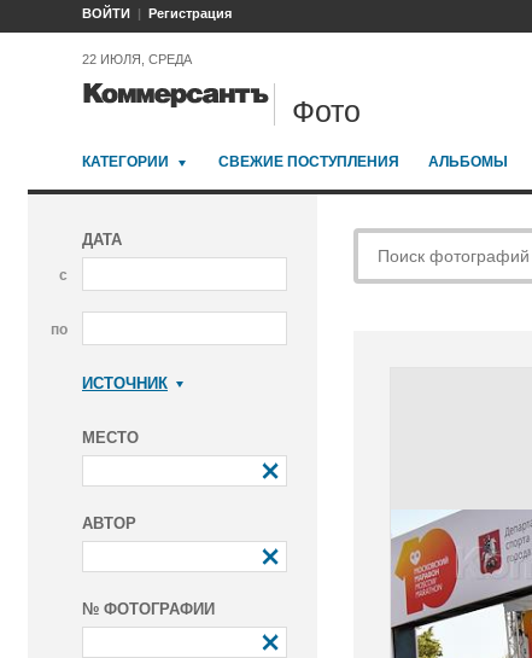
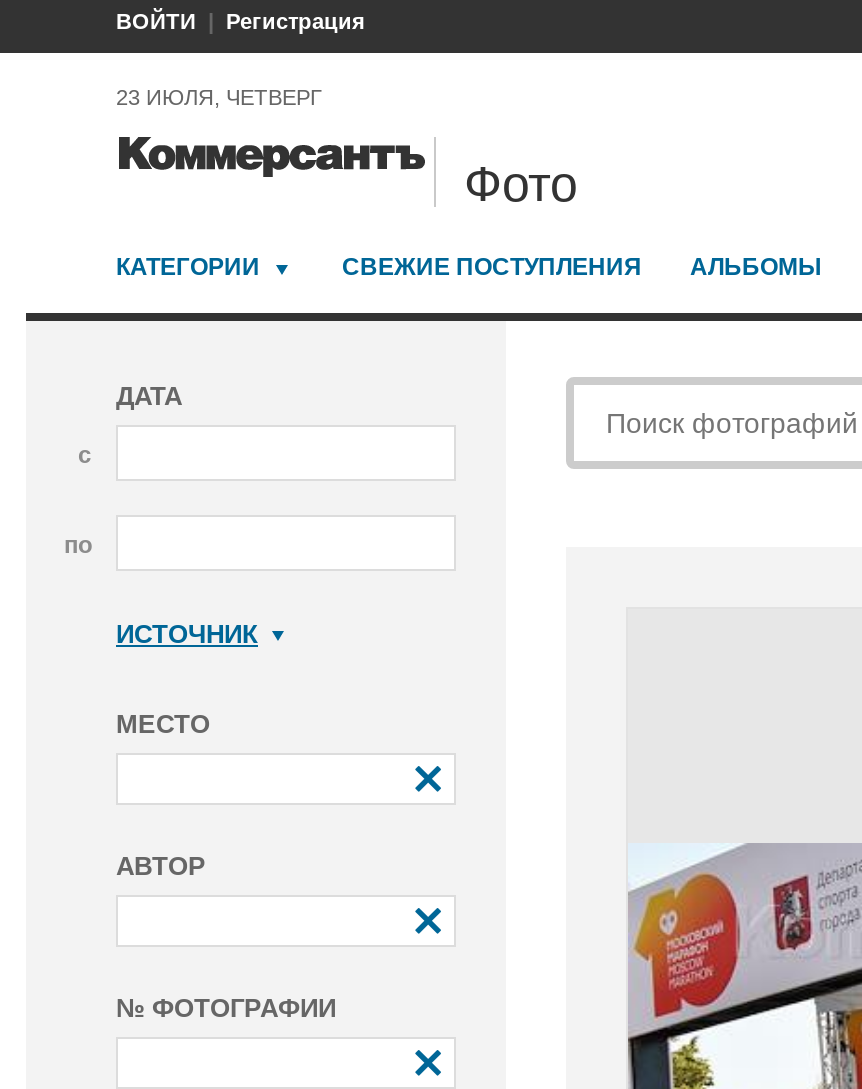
- 22 ИЮЛЯ, СРЕДА
+ 23 ИЮЛЯ, ЧЕТВЕРГ
